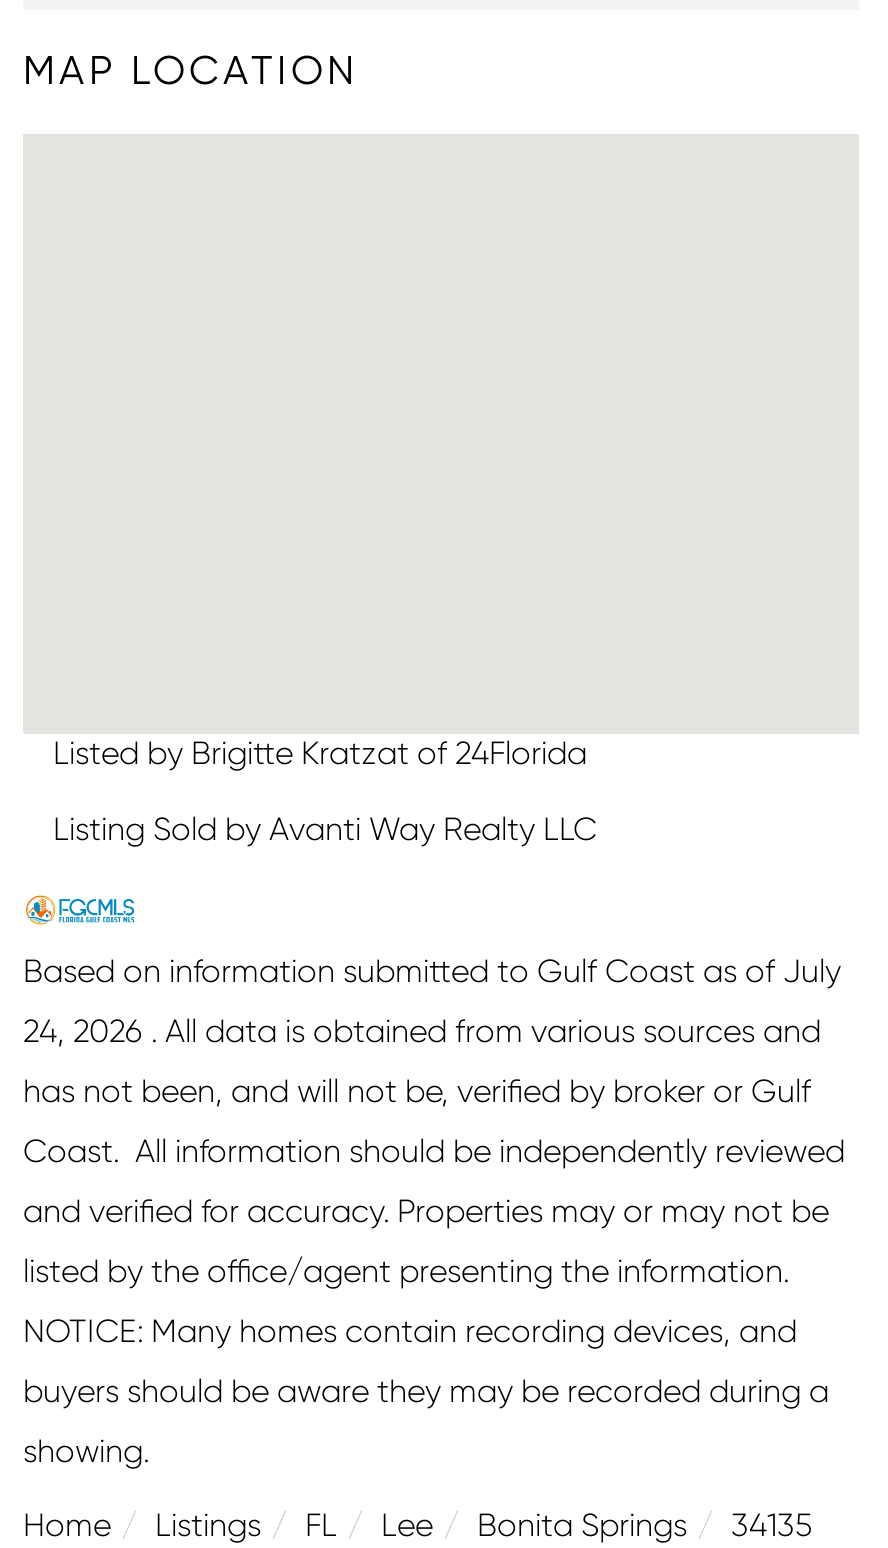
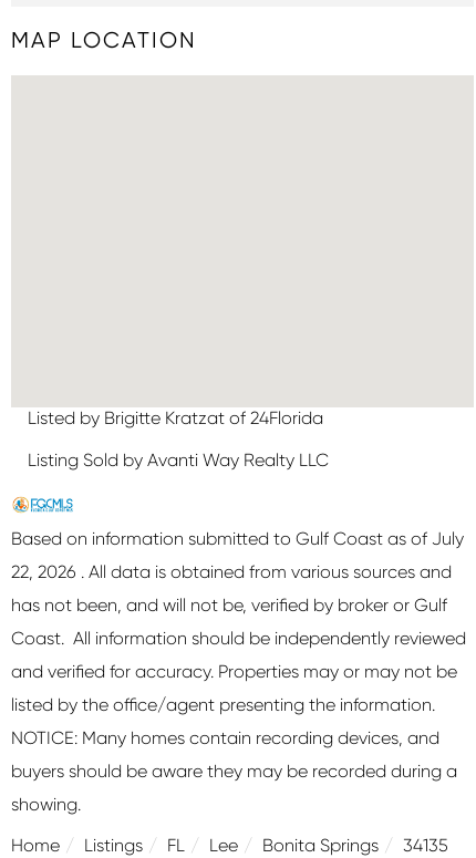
- 24, 2026 . All data is obtained from various sources and
+ 22, 2026 . All data is obtained from various sources and
